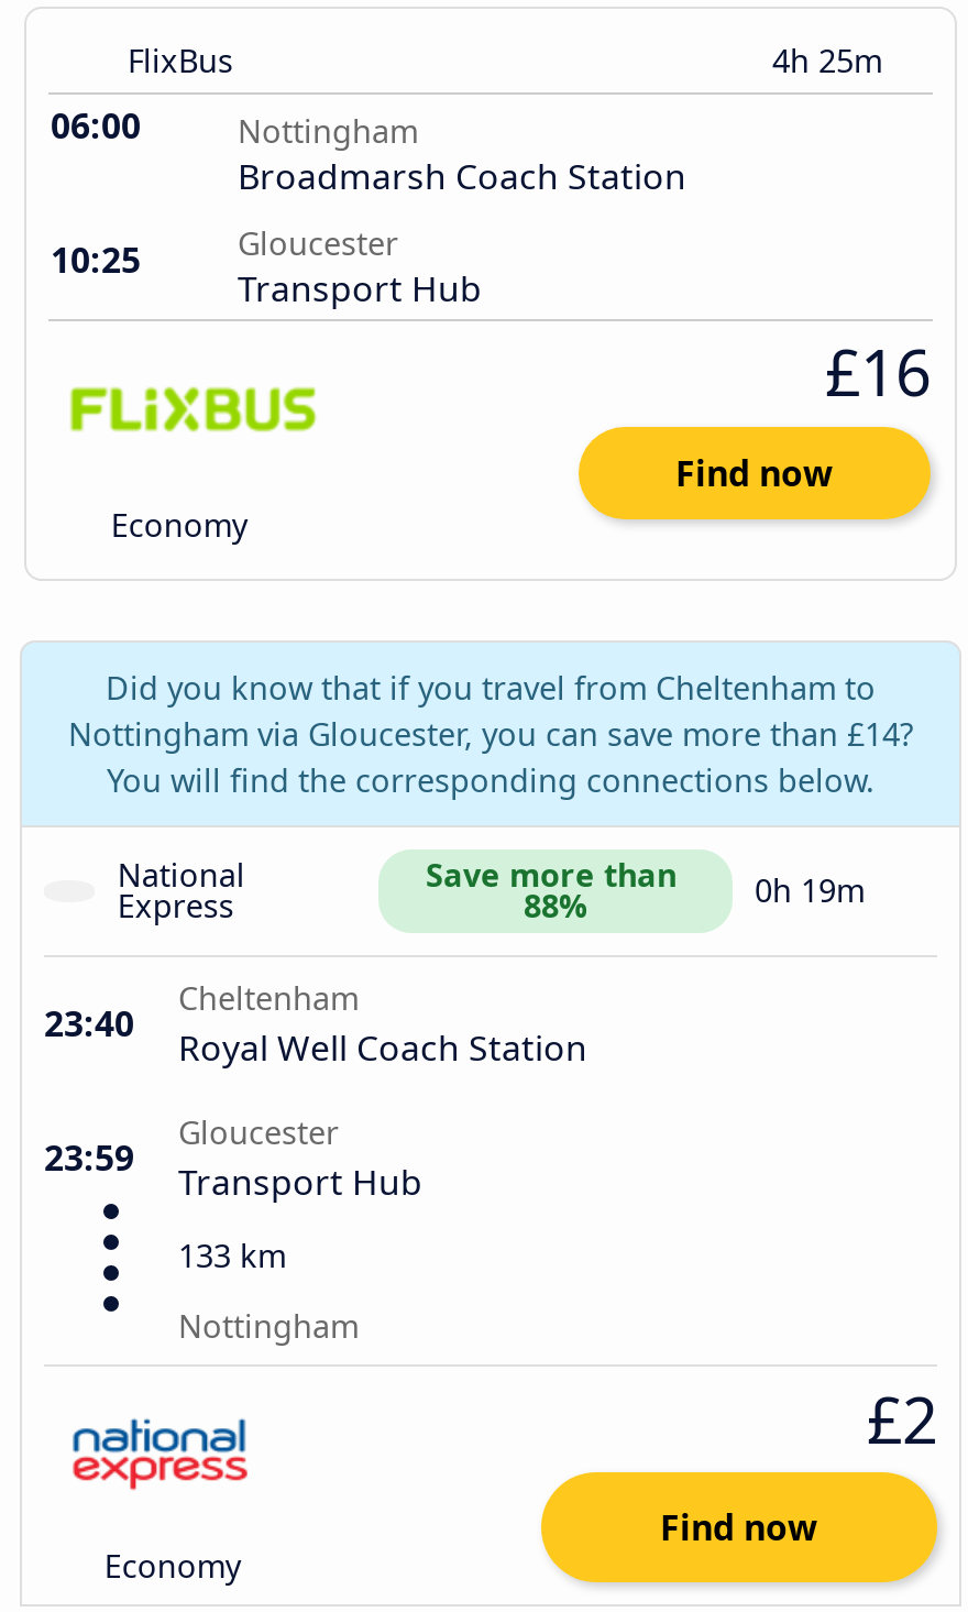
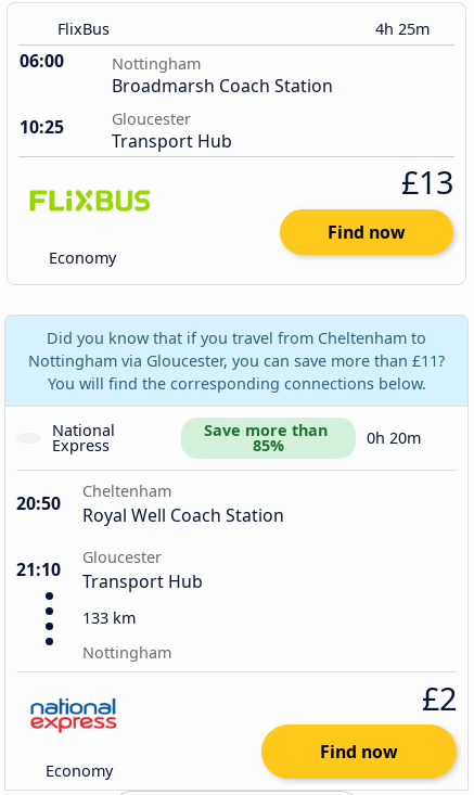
- £16
+ £13

- Nottingham via Gloucester, you can save more than £14?
+ Nottingham via Gloucester, you can save more than £11?

- Save more than 0h 19m
+ Save more than 0h 20m

- 88%
+ 85%

- 23:40 Royal Well Coach Station
+ 20:50 Royal Well Coach Station

- 23:59 Transport Hub
+ 21:10 Transport Hub
